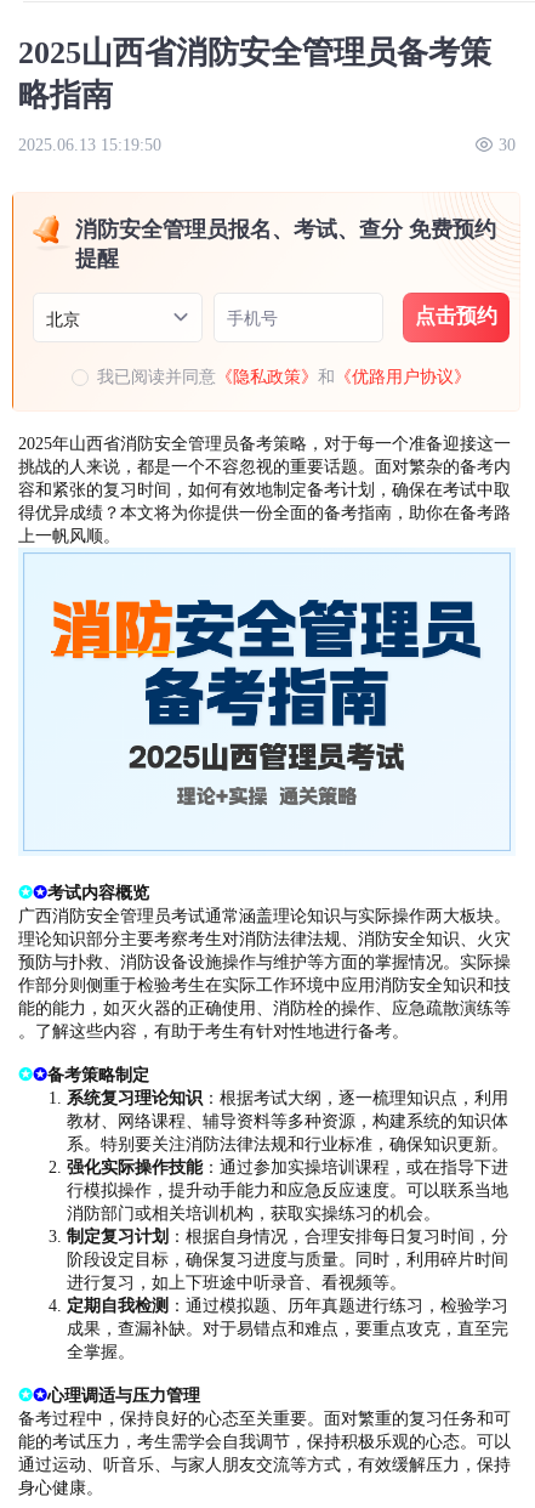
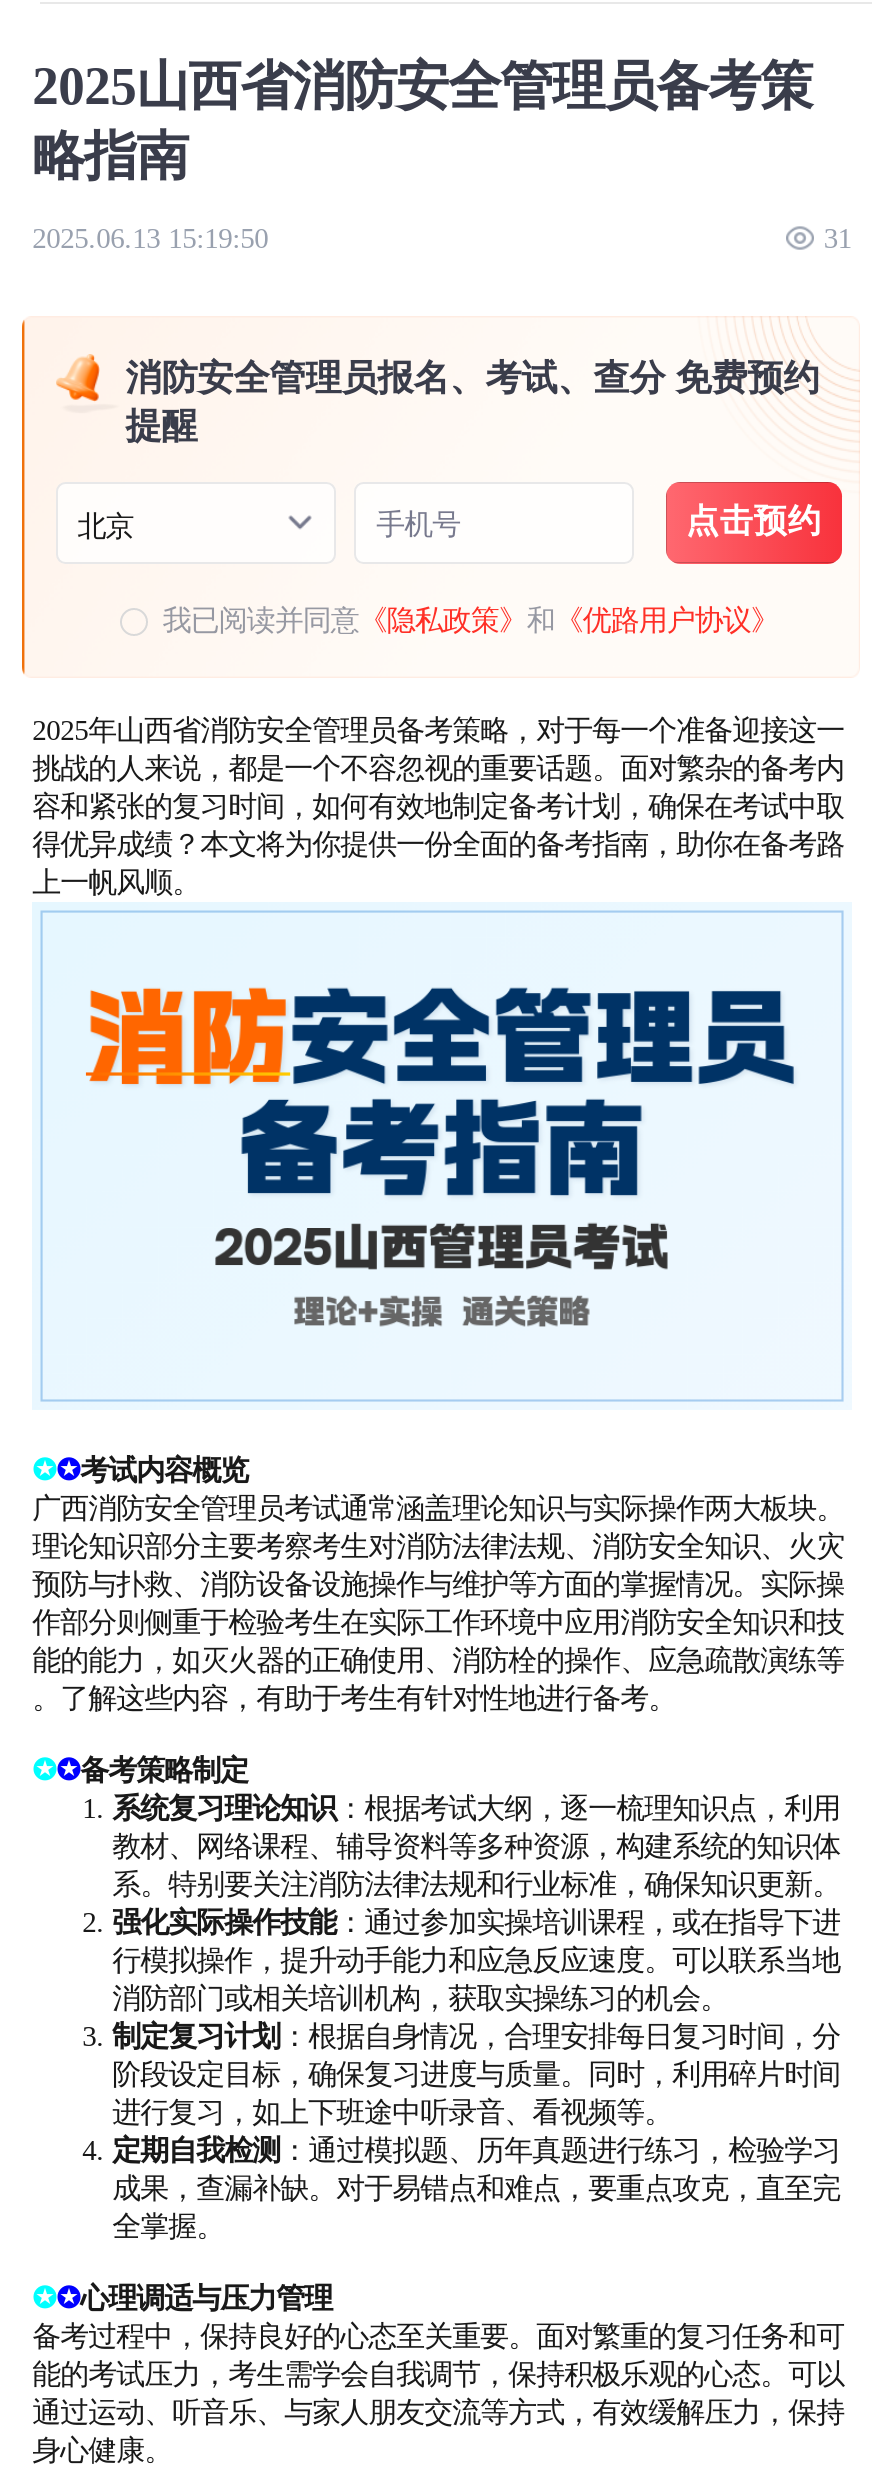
- 30
+ 31
